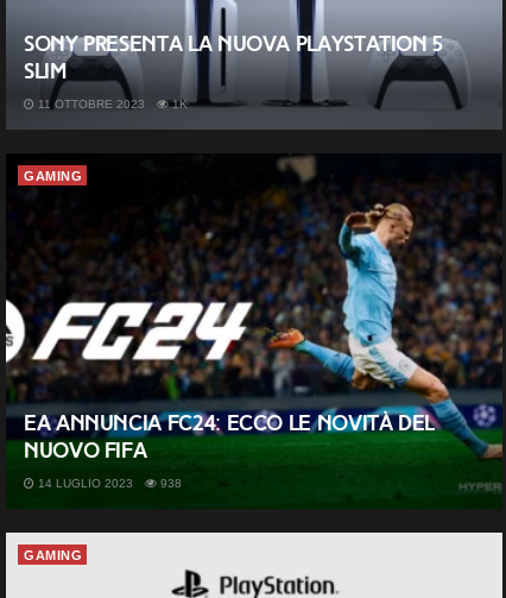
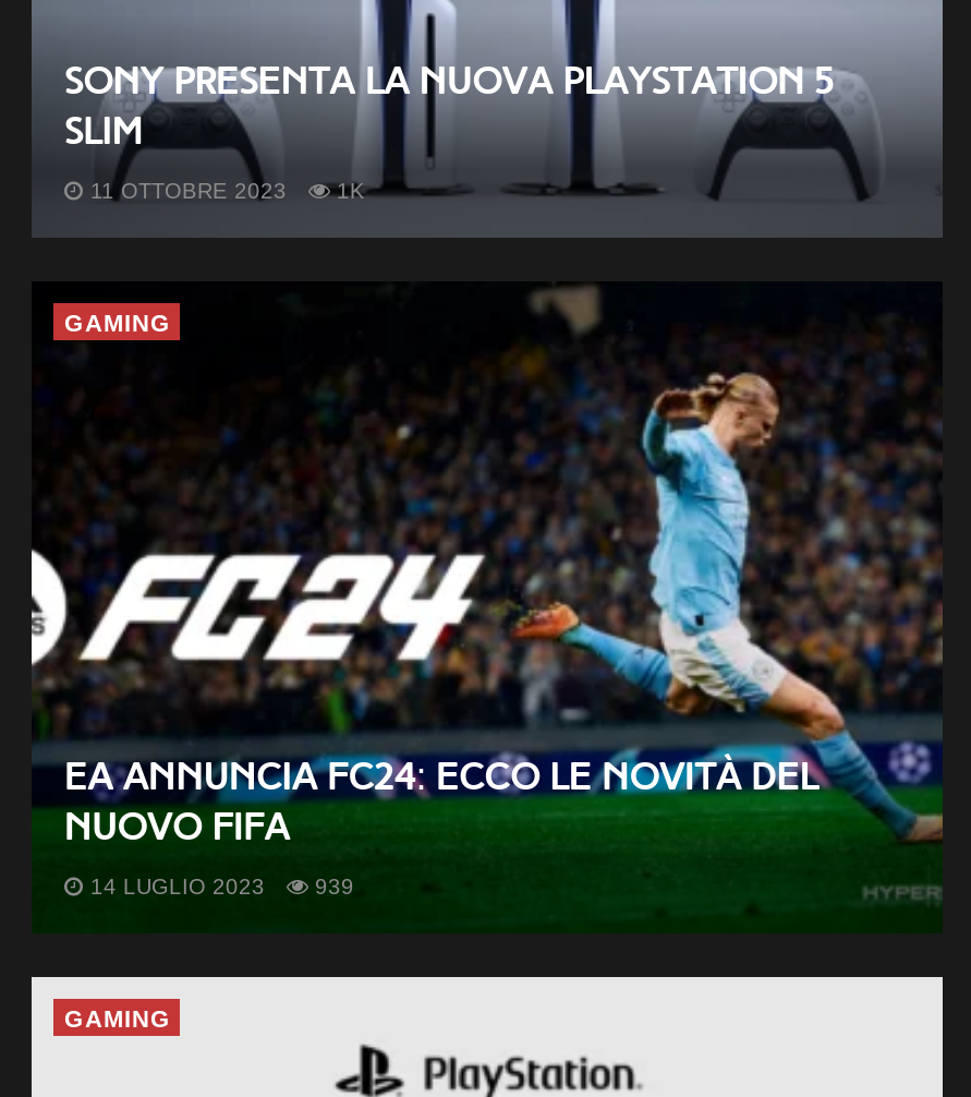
- 14 LUGLIO 2023 938
+ 14 LUGLIO 2023 939
